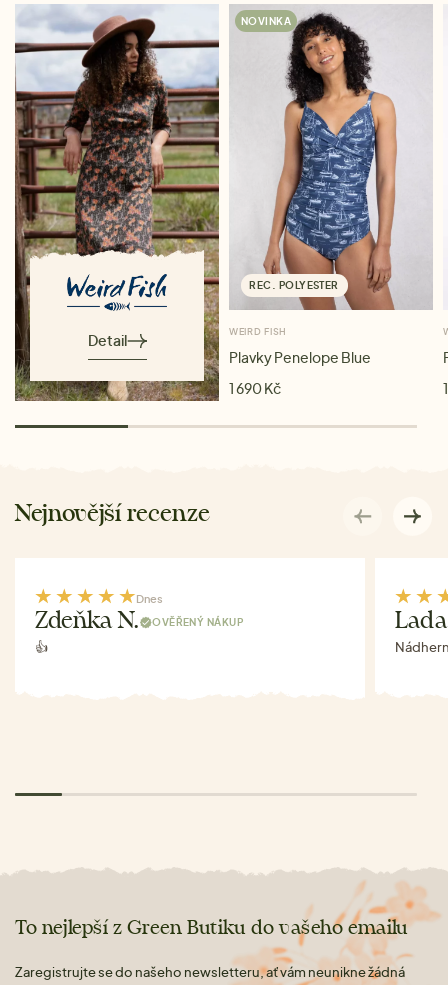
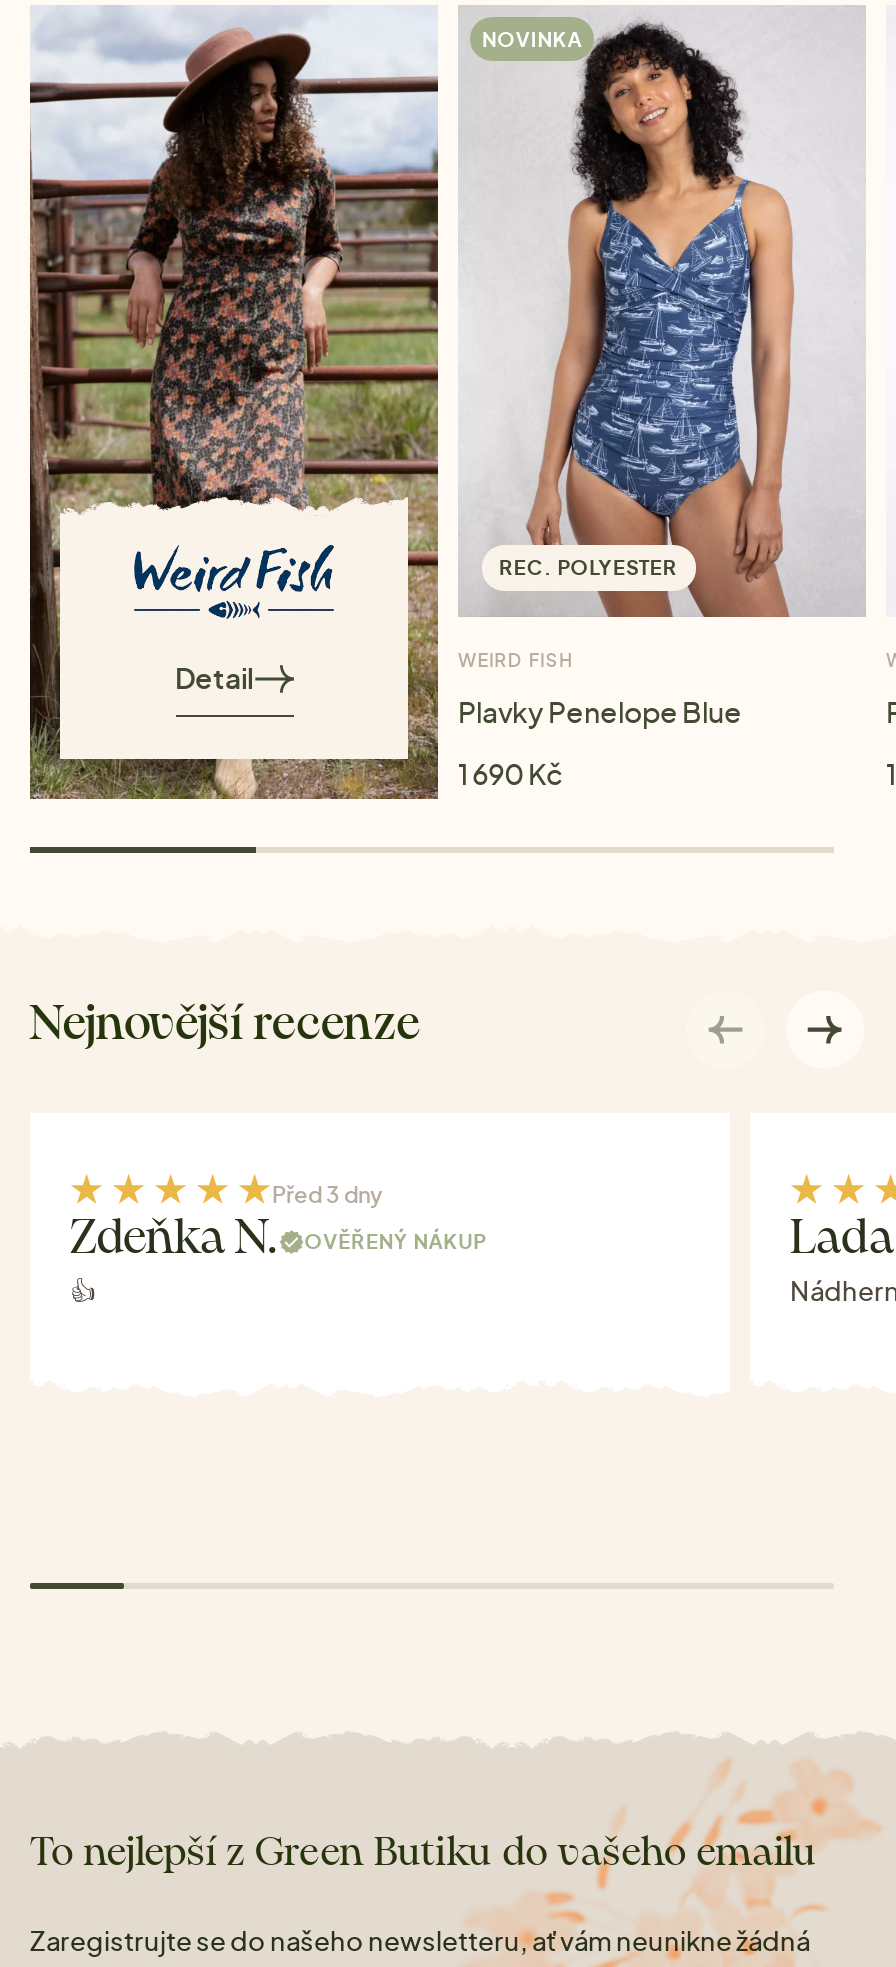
- Dnes
+ Před 3 dny
